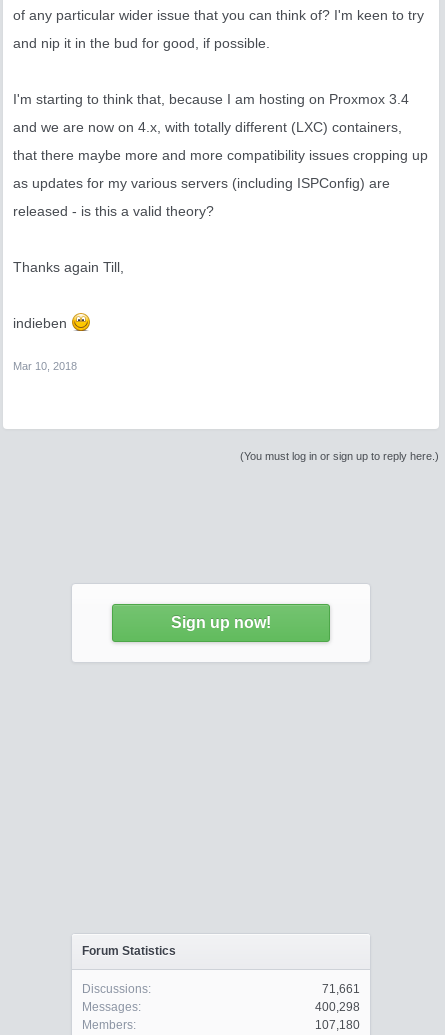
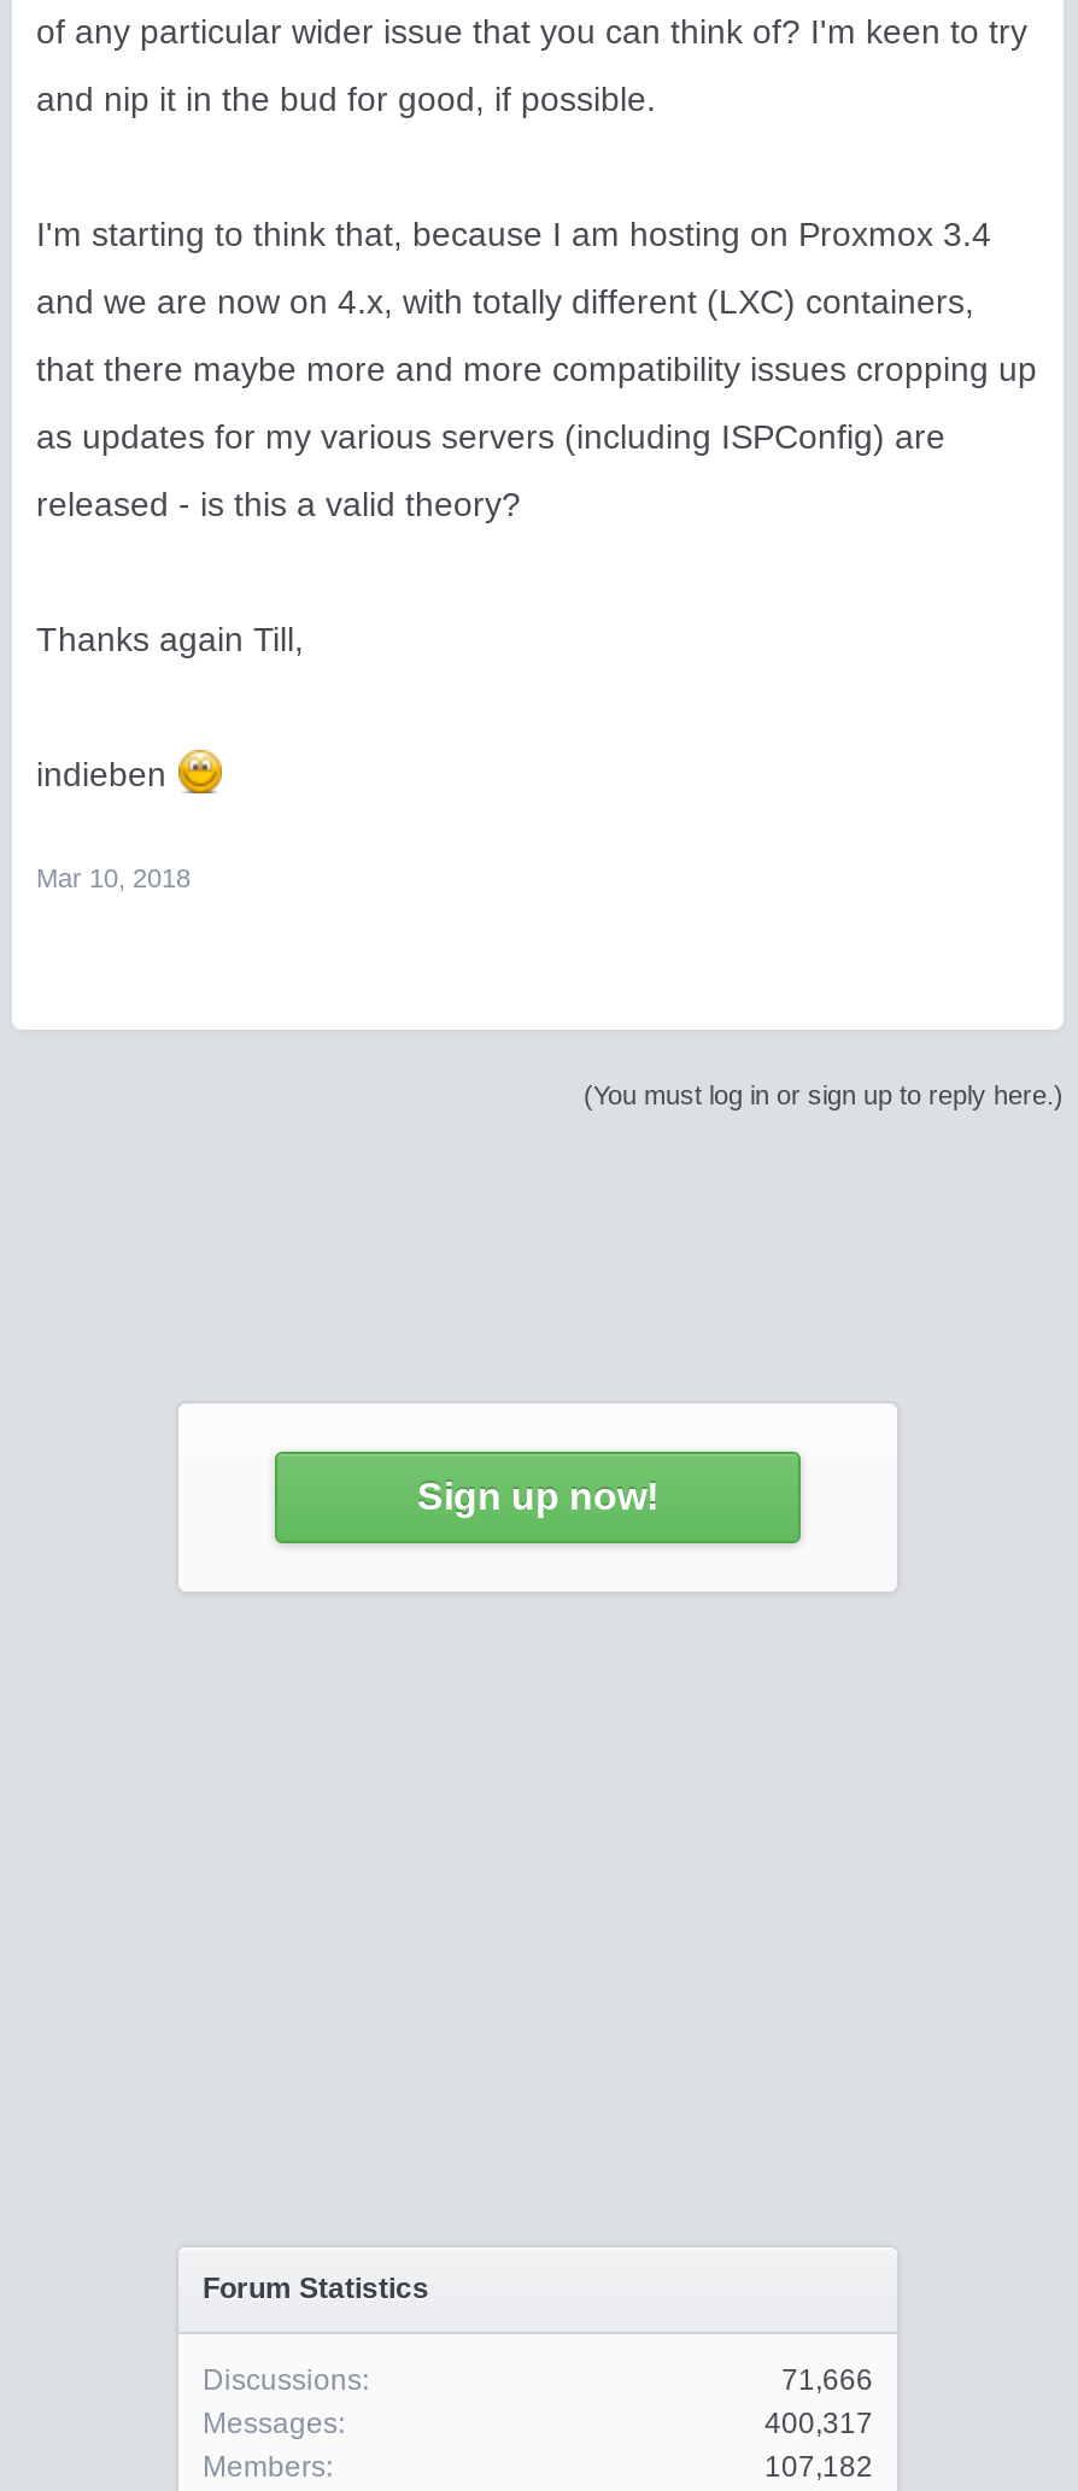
- 71,661
+ 71,666

- 400,298
+ 400,317

- 107,180
+ 107,182
